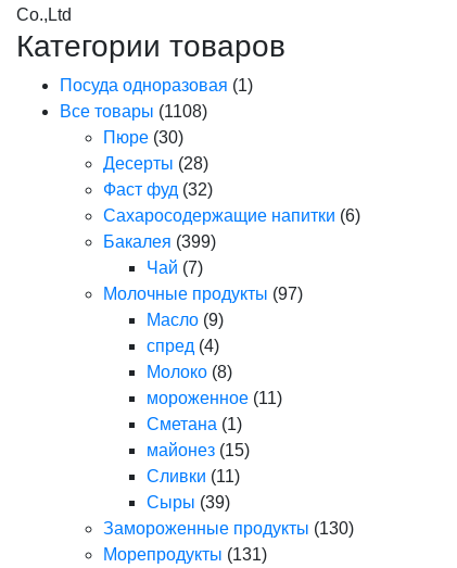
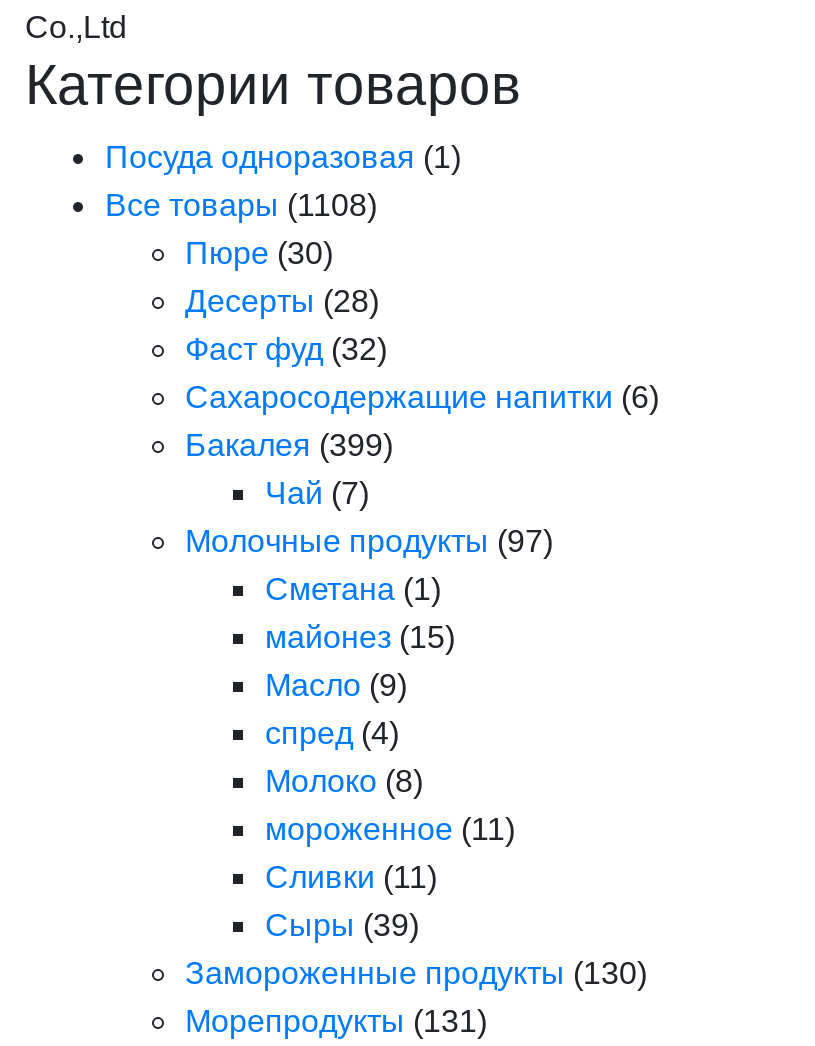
moved down: Масло (9) | спред (4) | Молоко (8) | мороженное (11)

moved up: Сметана (1) | майонез (15)
